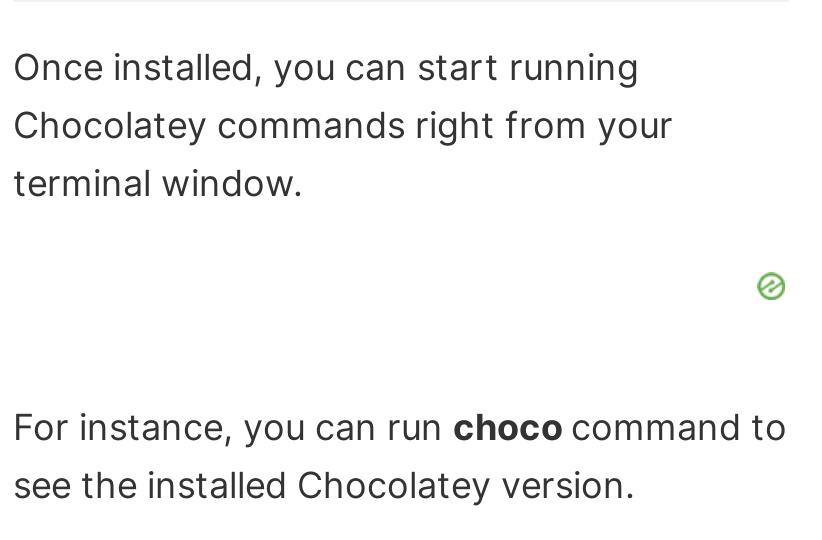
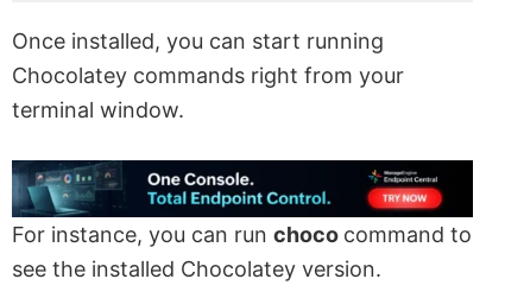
+ [image]
